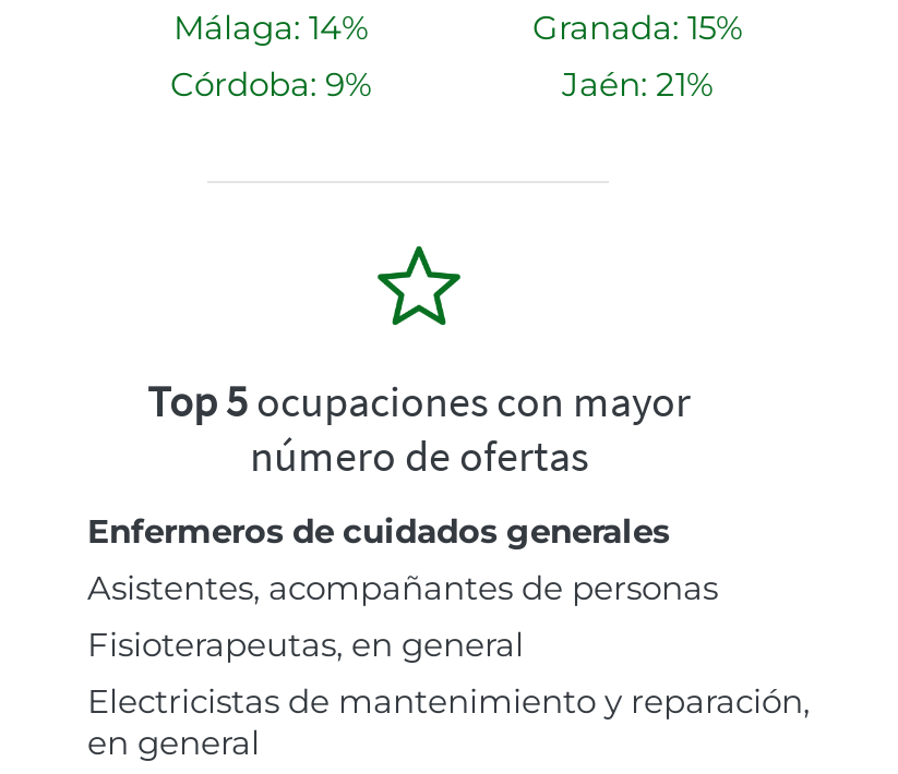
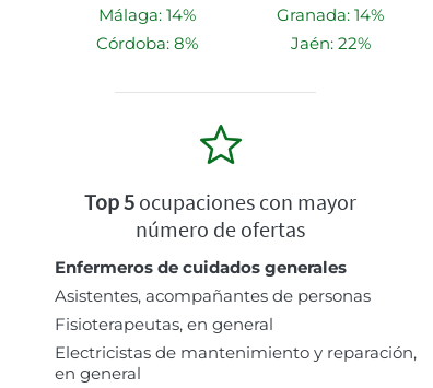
- Granada: 15%
+ Granada: 14%

- Córdoba: 9%
+ Córdoba: 8%

- Jaén: 21%
+ Jaén: 22%
